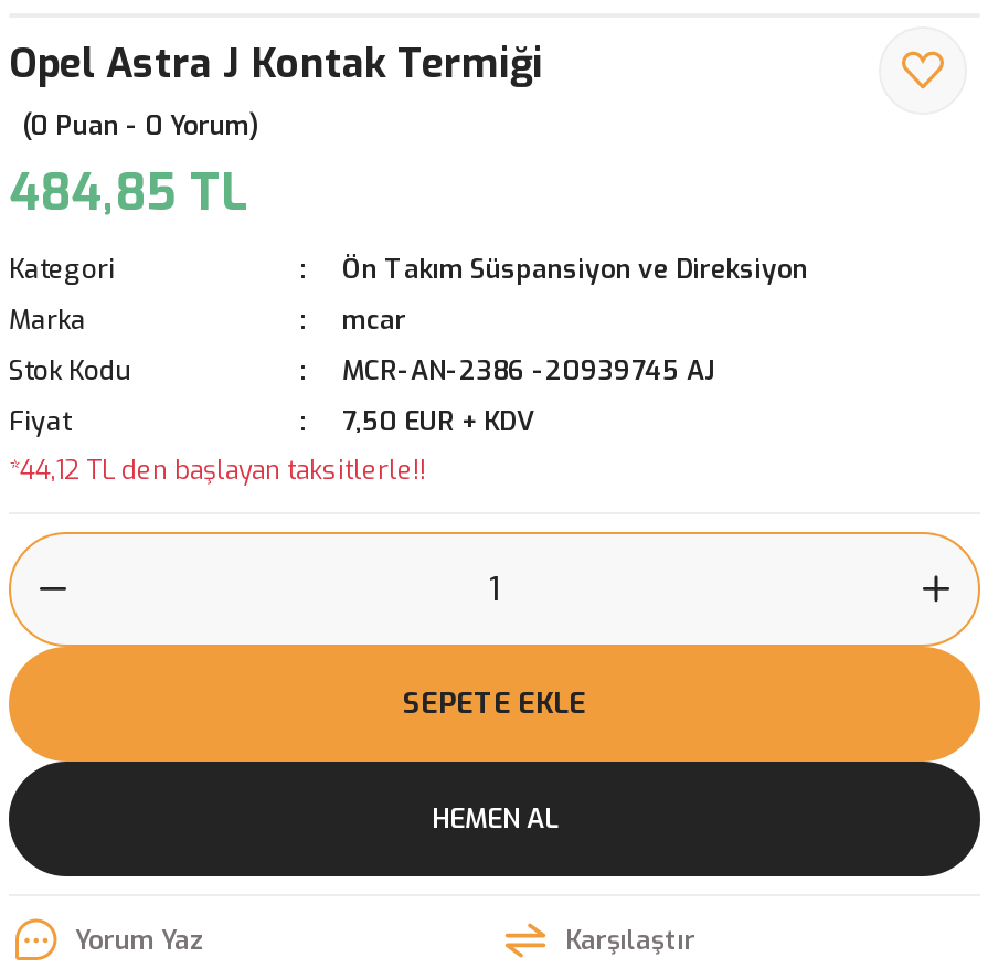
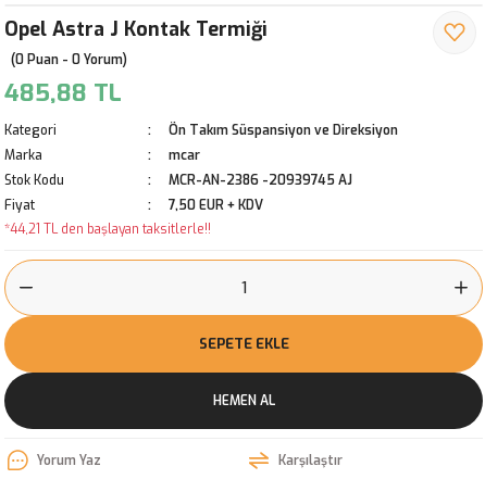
- 484,85 TL
+ 485,88 TL

- *44,12 TL den başlayan taksitlerle!!
+ *44,21 TL den başlayan taksitlerle!!
